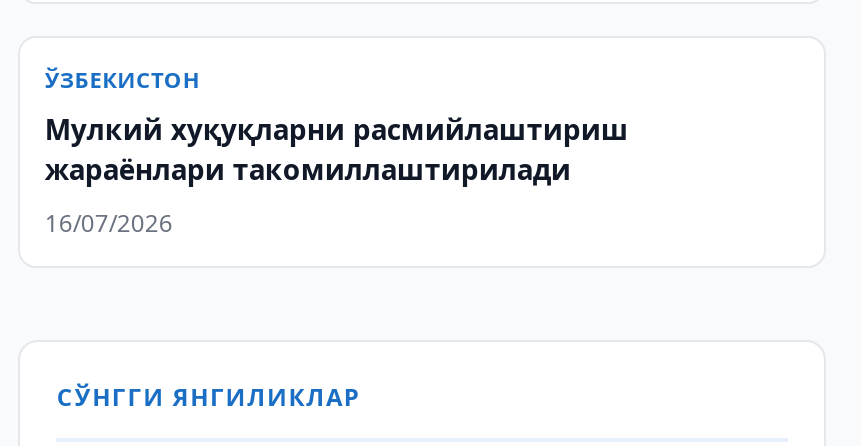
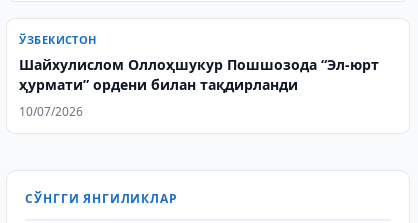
- Мулкий хуқуқларни расмийлаштириш
- жараёнлари такомиллаштирилади
+ Шайхулислом Оллоҳшукур Пошшозода “Эл-юрт
+ ҳурмати” ордени билан тақдирланди

- 16/07/2026
+ 10/07/2026
